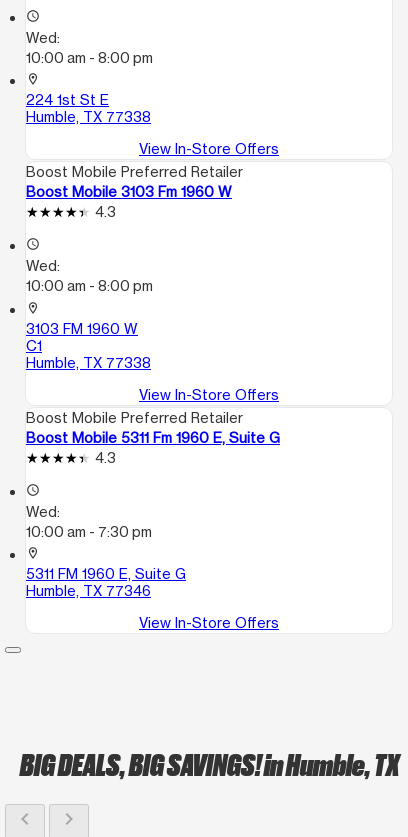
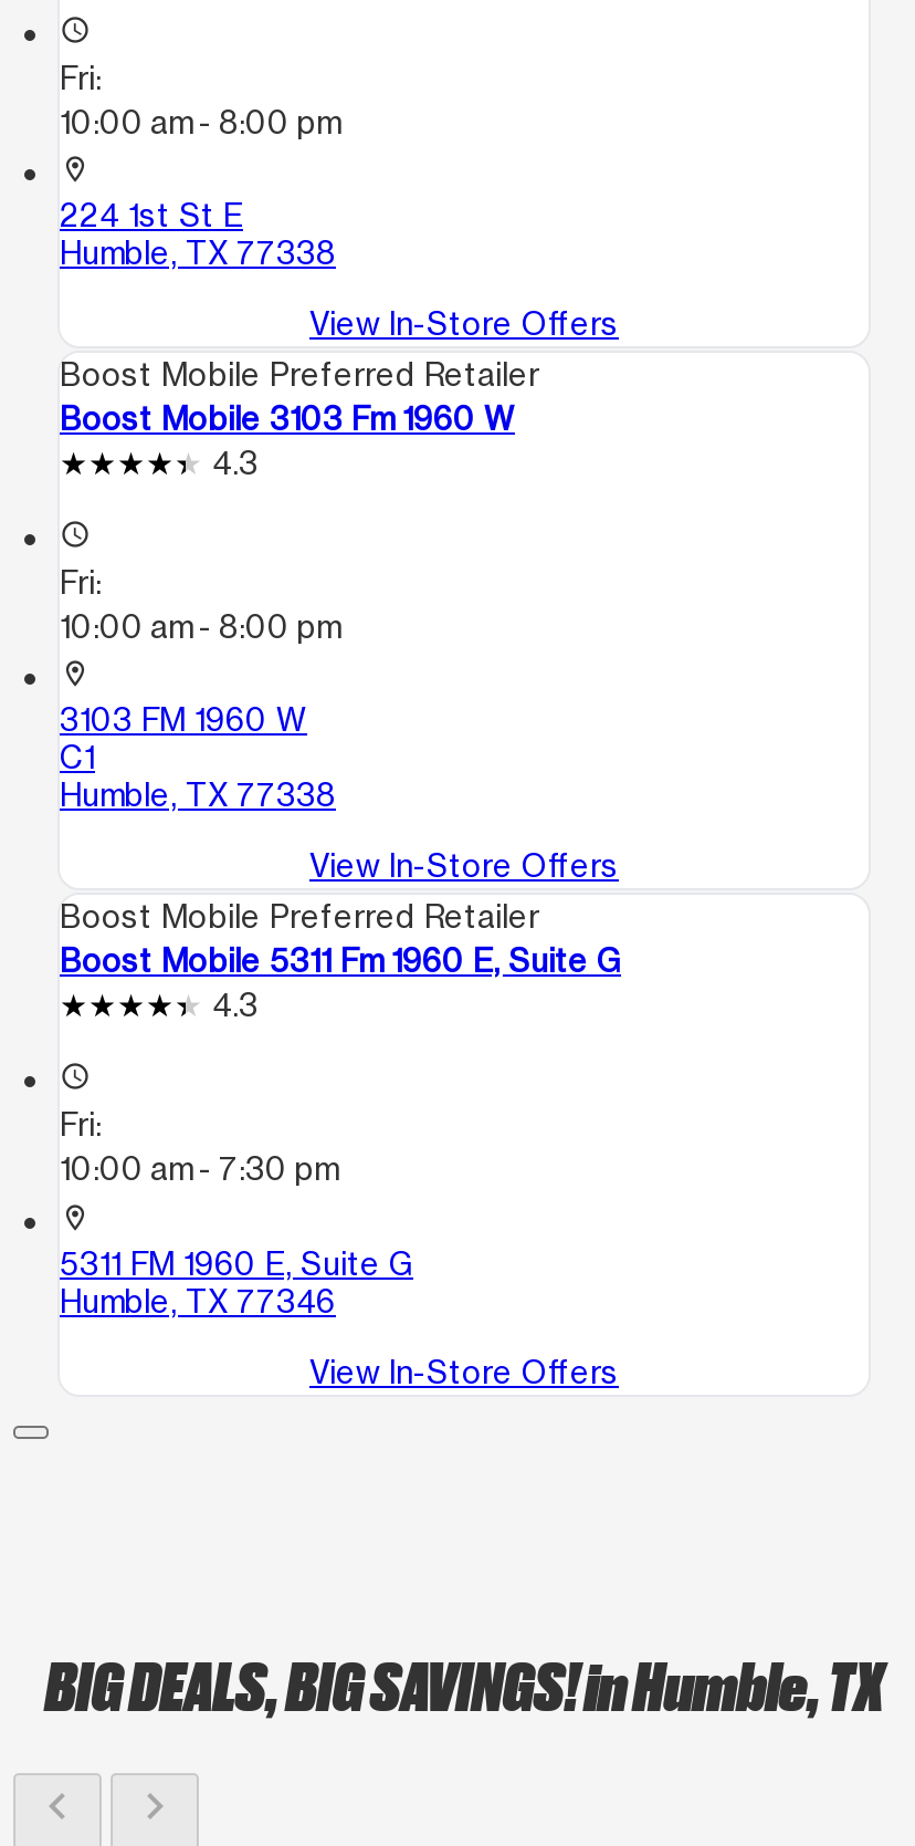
- Wed:
+ Fri:

- Wed:
+ Fri:

- Wed:
+ Fri:
